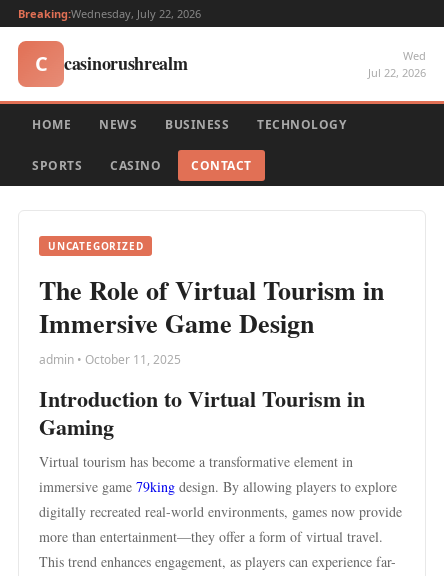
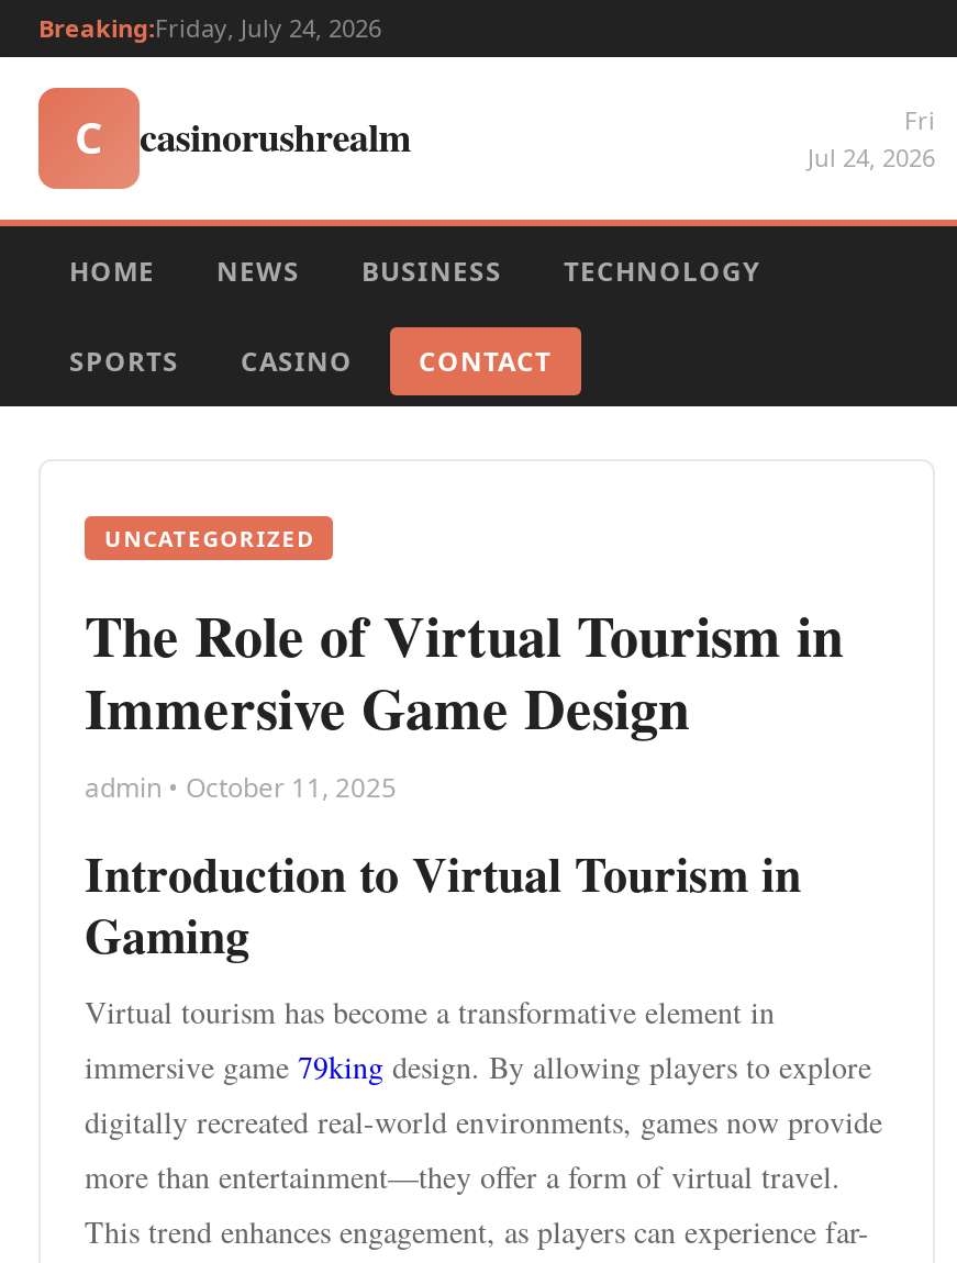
- Breaking:Wednesday, July 22, 2026
+ Breaking:Friday, July 24, 2026

- Wed
- Jul 22, 2026
+ Fri
+ Jul 24, 2026
